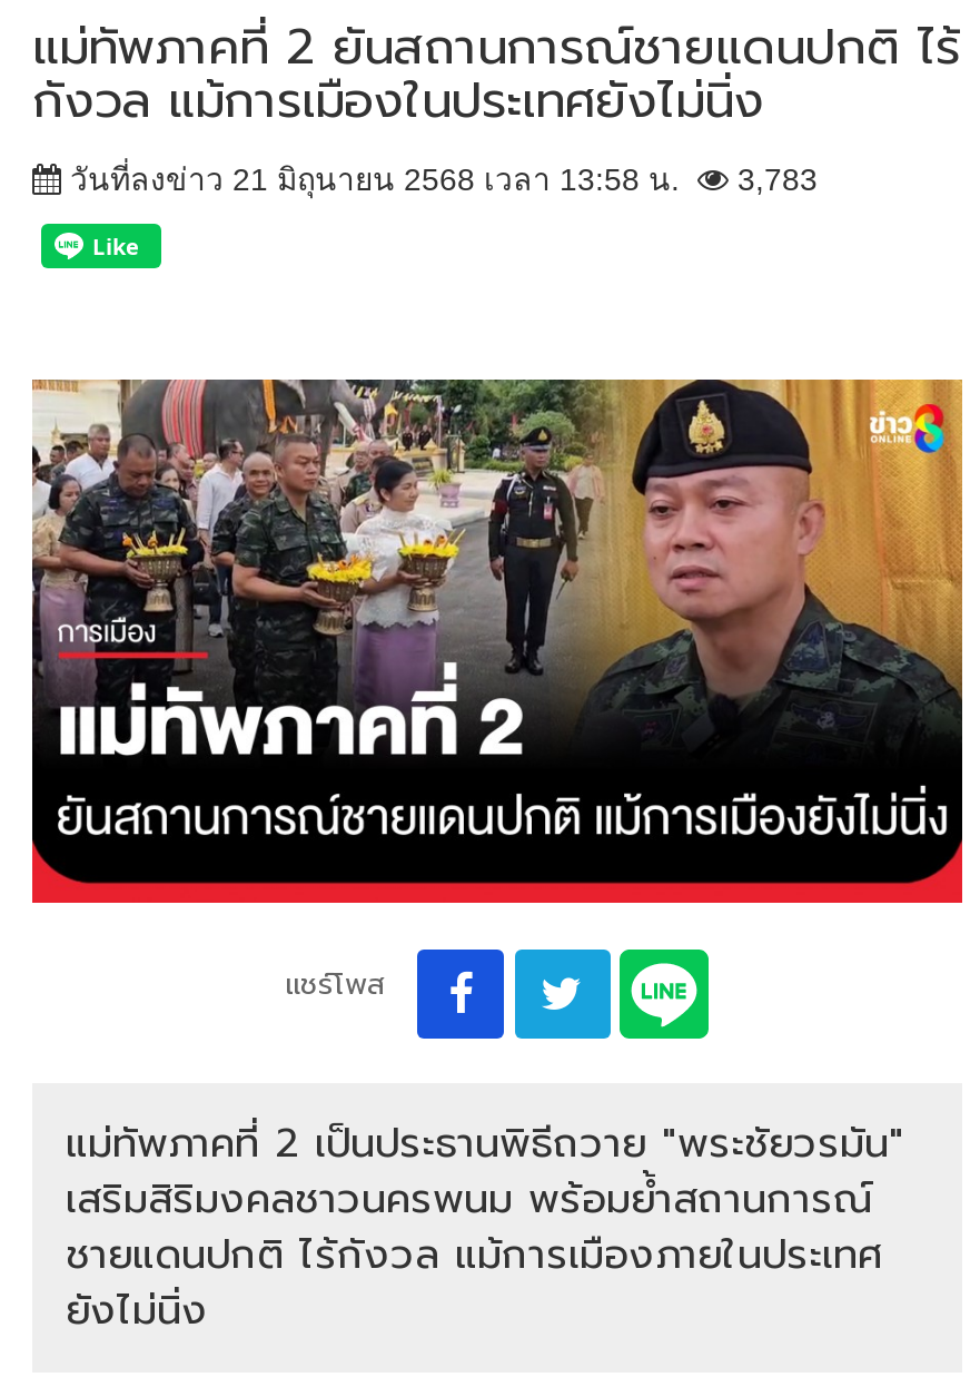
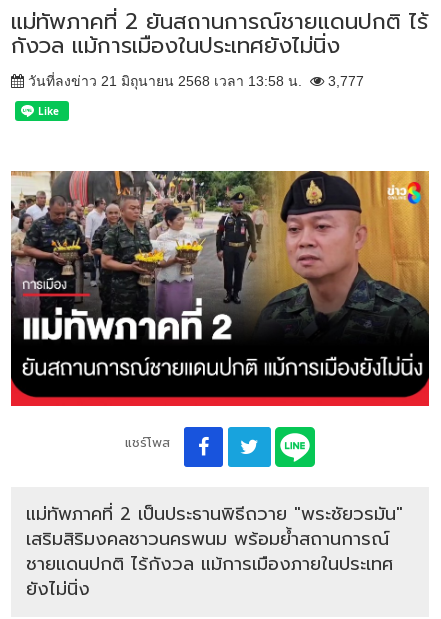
- วันที่ลงข่าว 21 มิถุนายน 2568 เวลา 13:58 น. 3,783
+ วันที่ลงข่าว 21 มิถุนายน 2568 เวลา 13:58 น. 3,777
